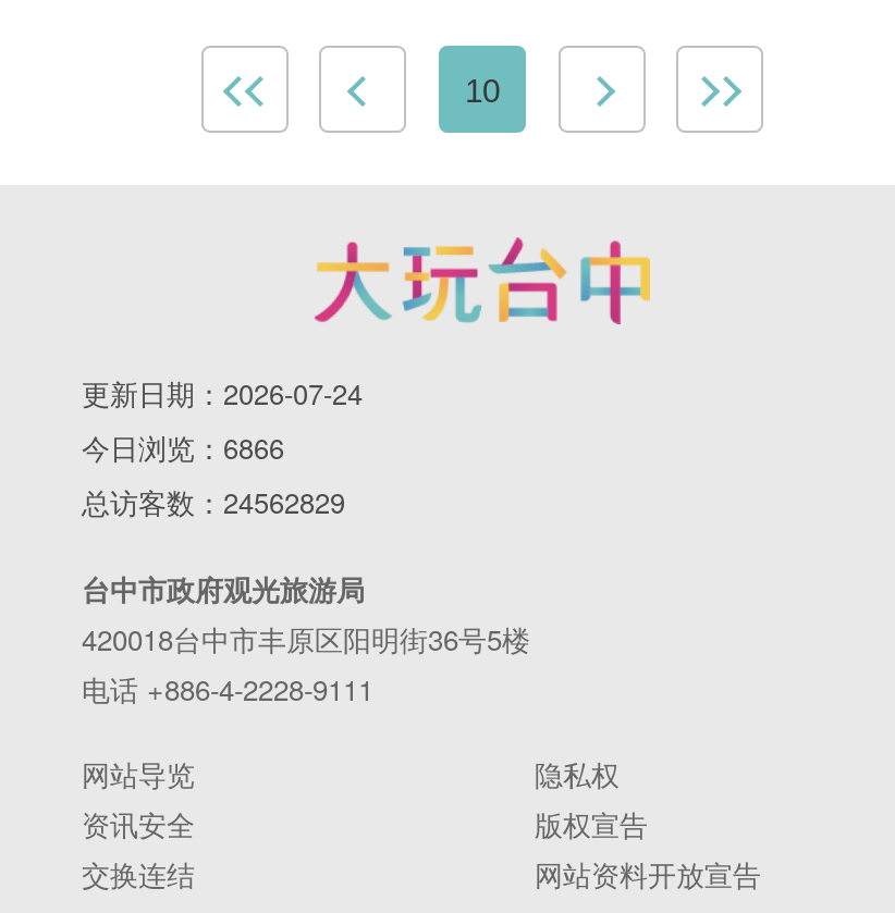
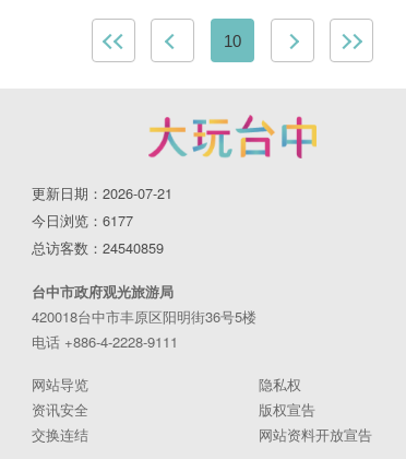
- 更新日期：2026-07-24
+ 更新日期：2026-07-21

- 今日浏览：6866
+ 今日浏览：6177

- 总访客数：24562829
+ 总访客数：24540859
